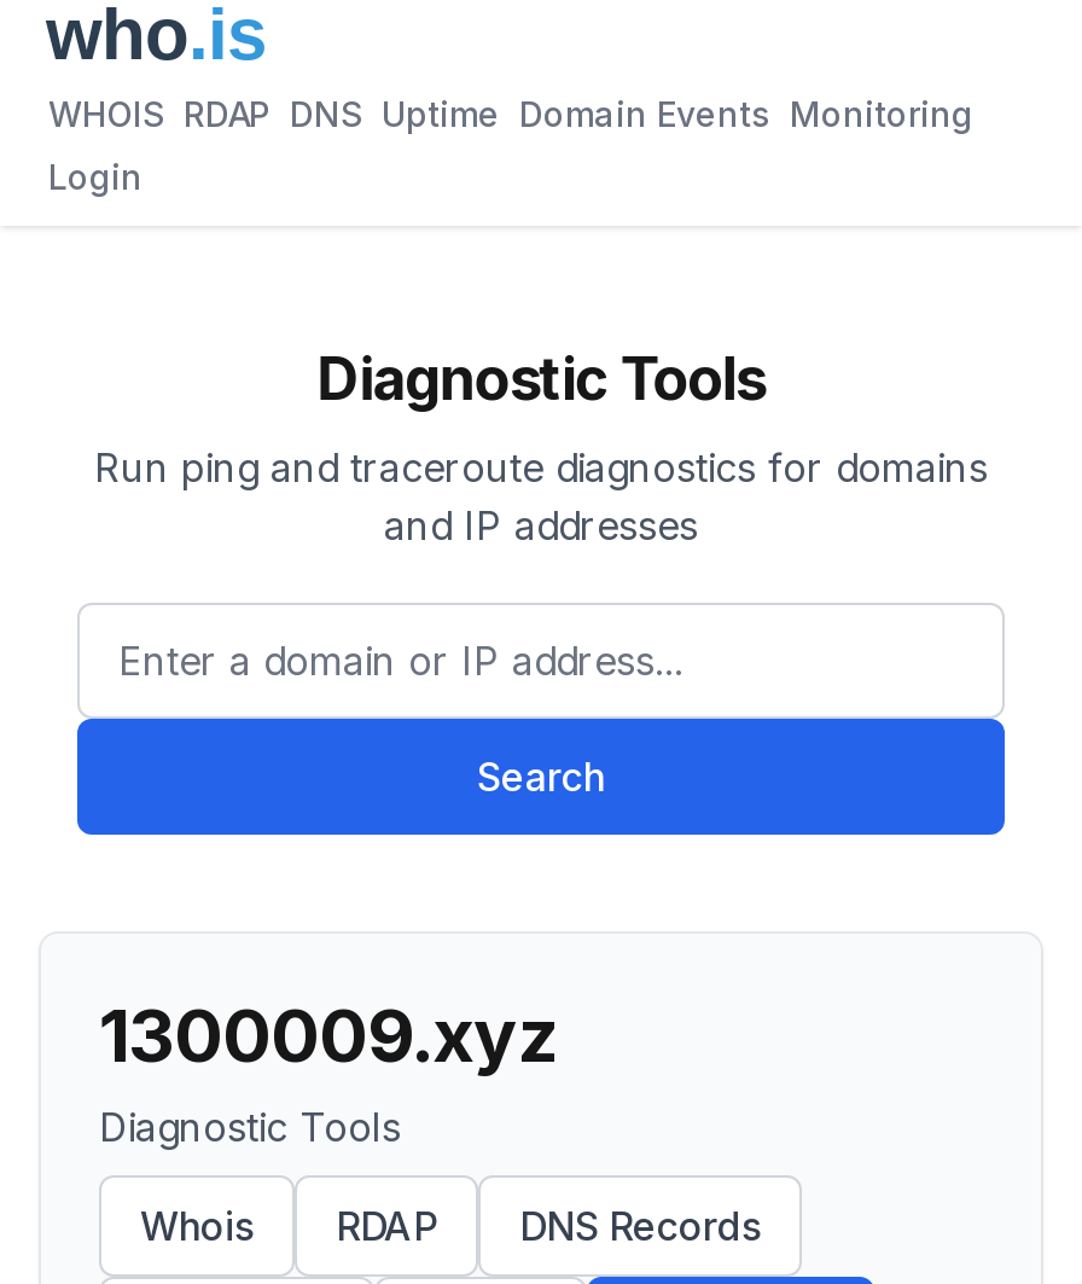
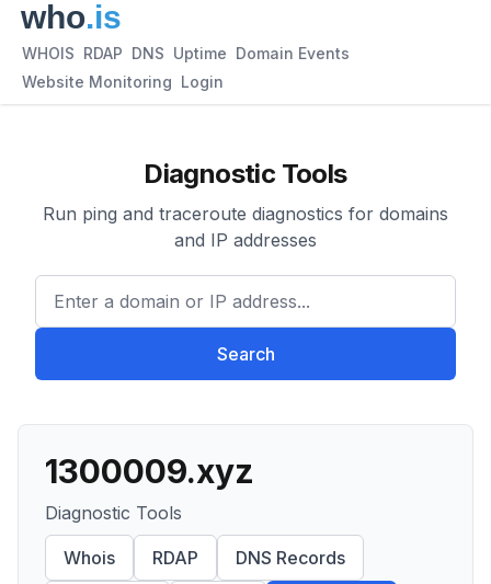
- WHOIS RDAP DNS Uptime Domain Events Monitoring
+ WHOIS RDAP DNS Uptime Domain Events

- Login
+ Website Monitoring Login
